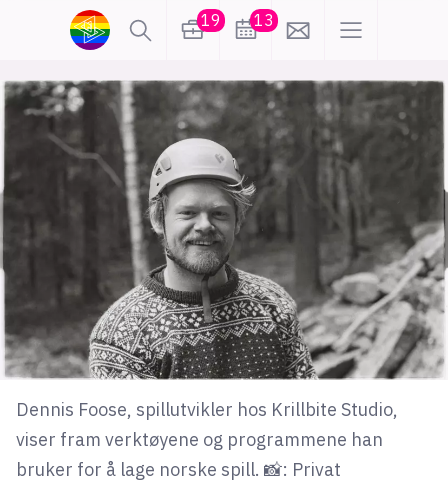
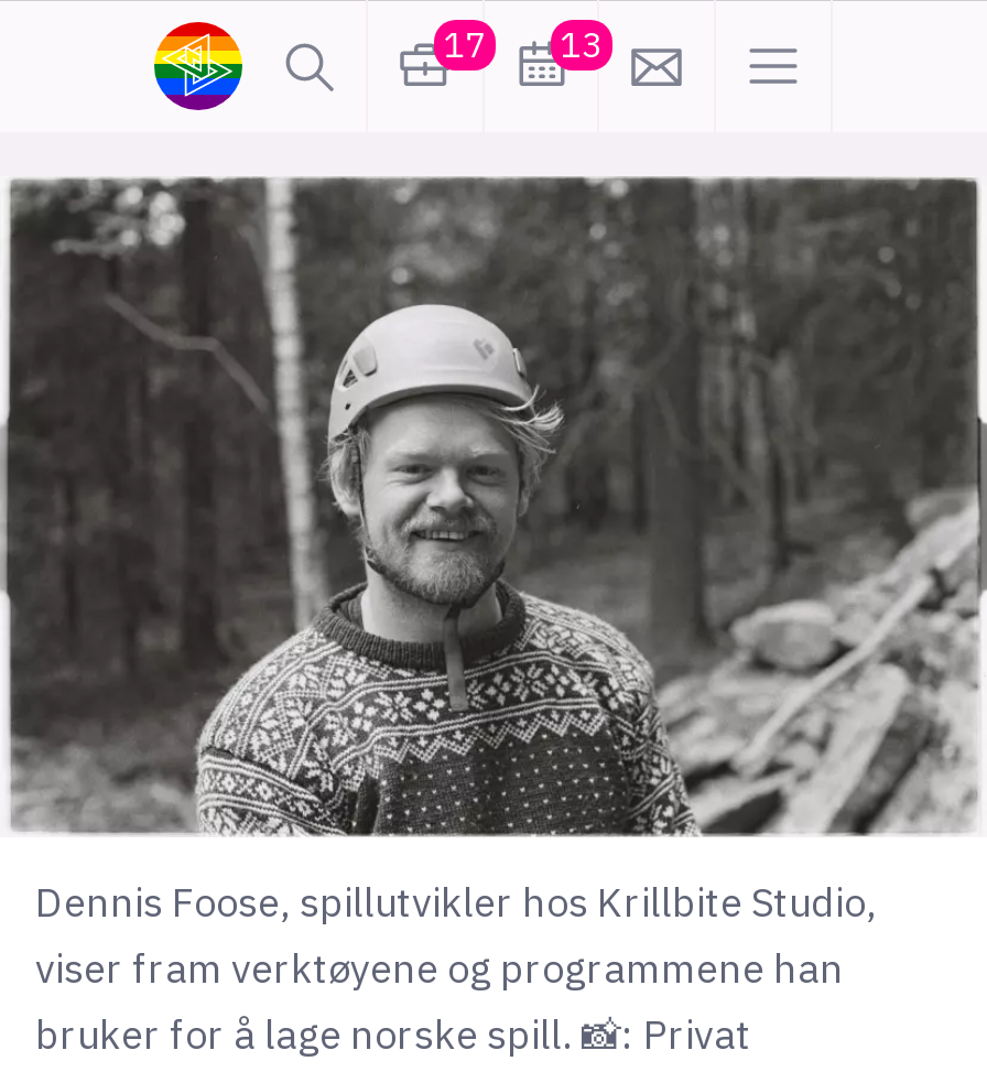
- 19 13
+ 17 13
